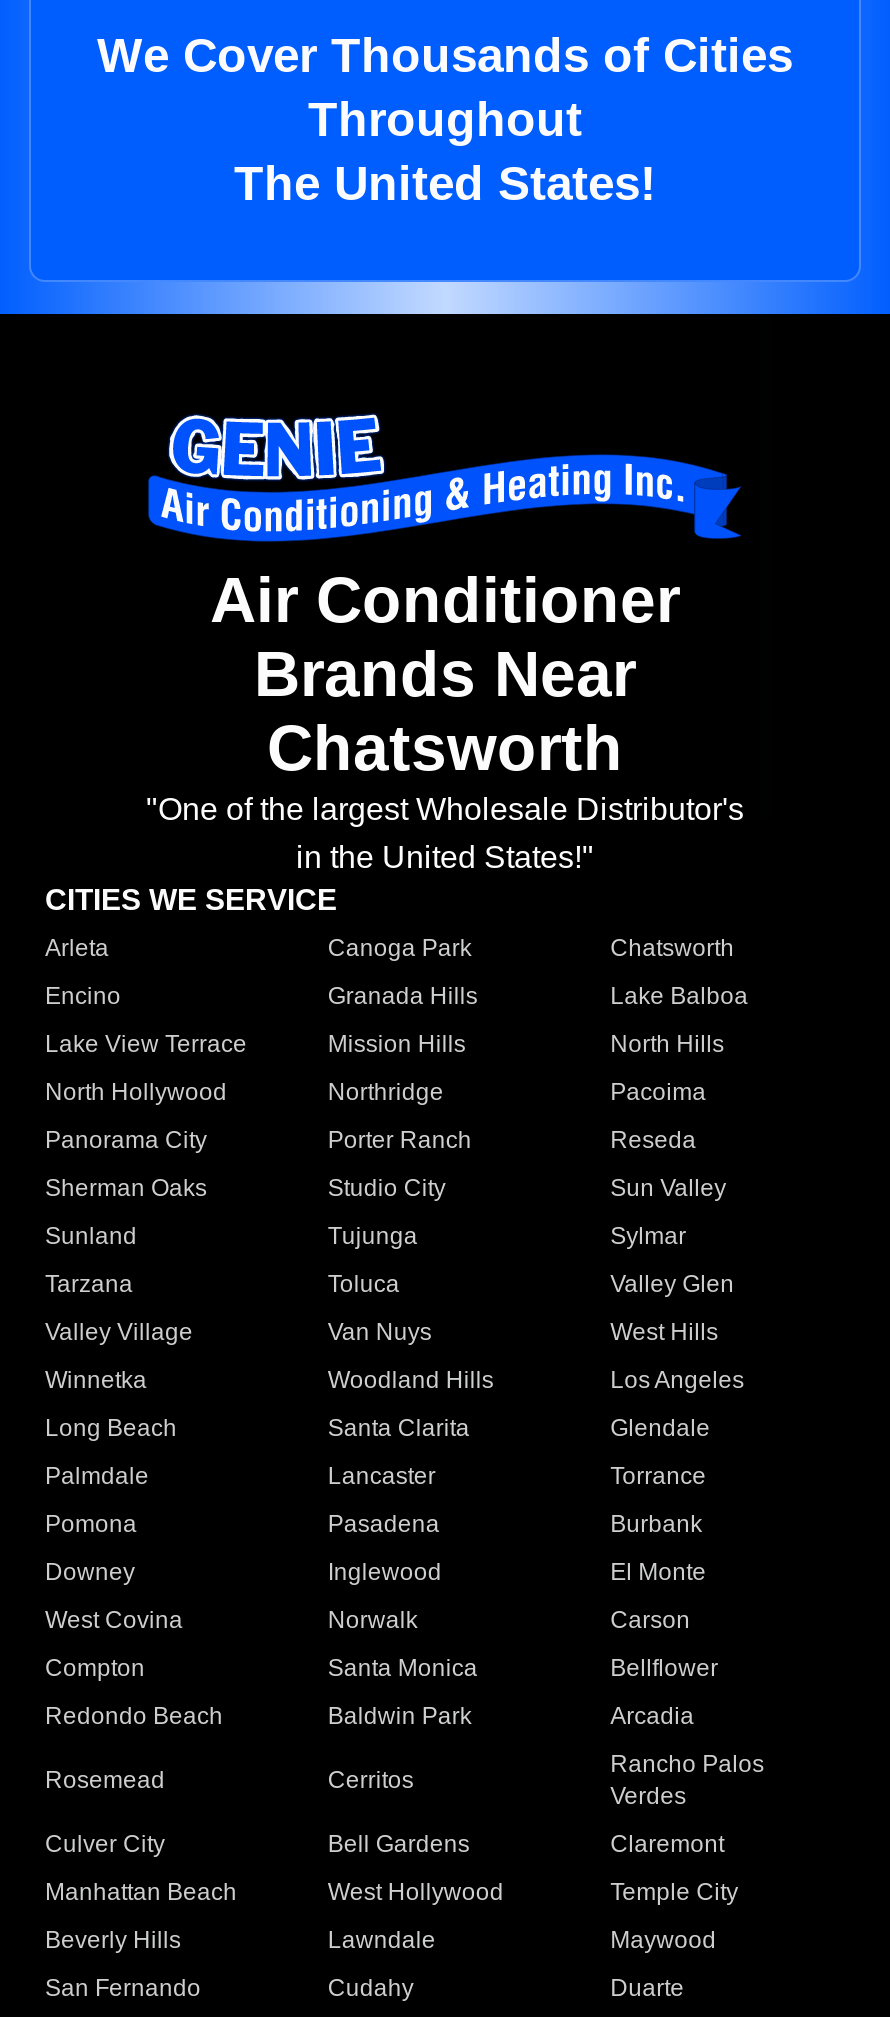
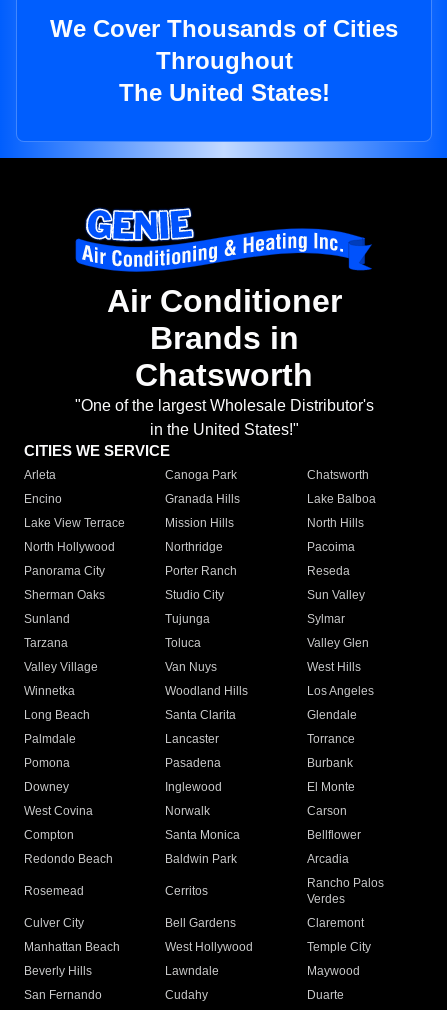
- Brands Near
+ Brands in
